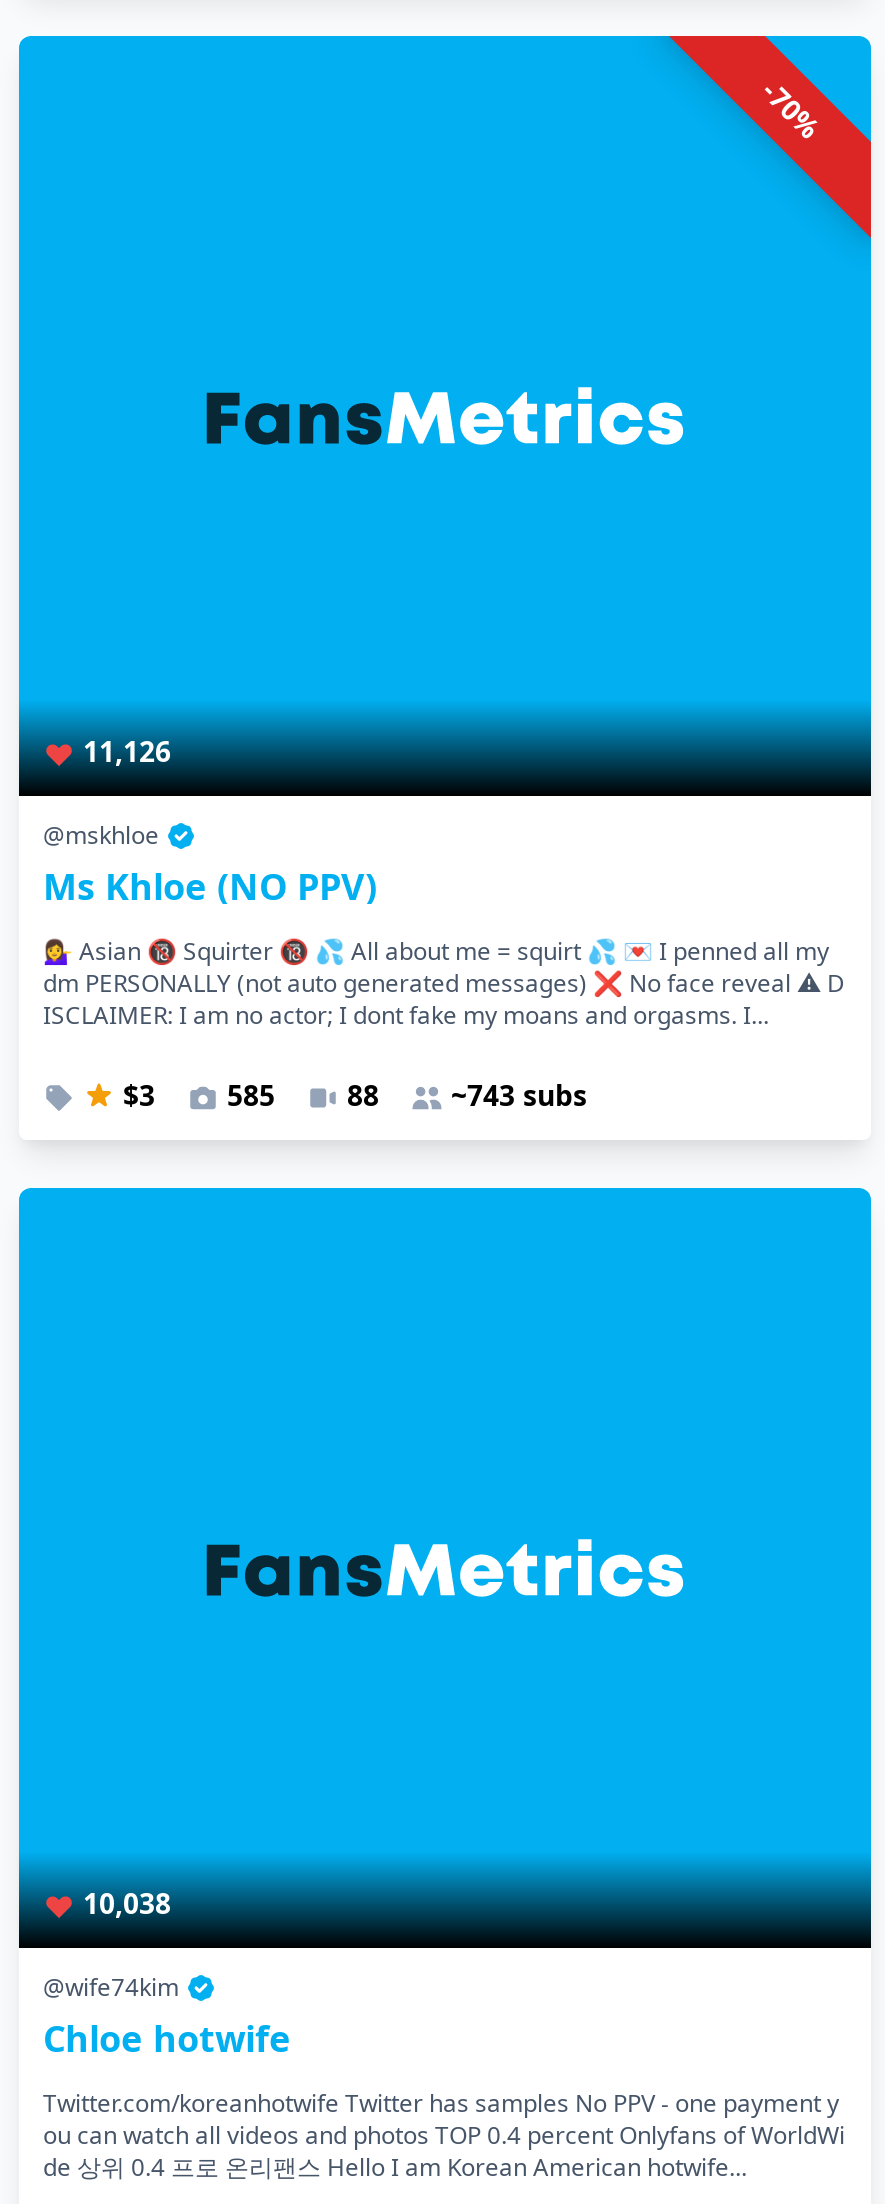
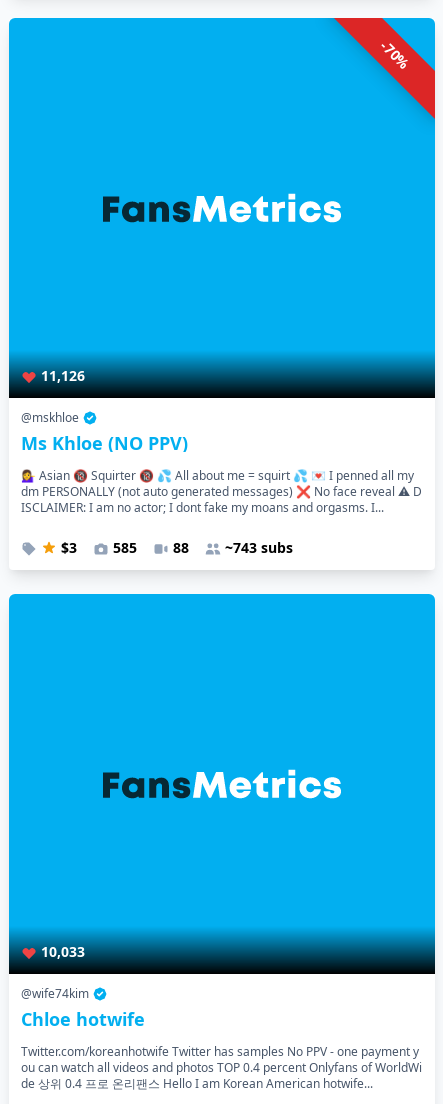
- 10,038
+ 10,033
